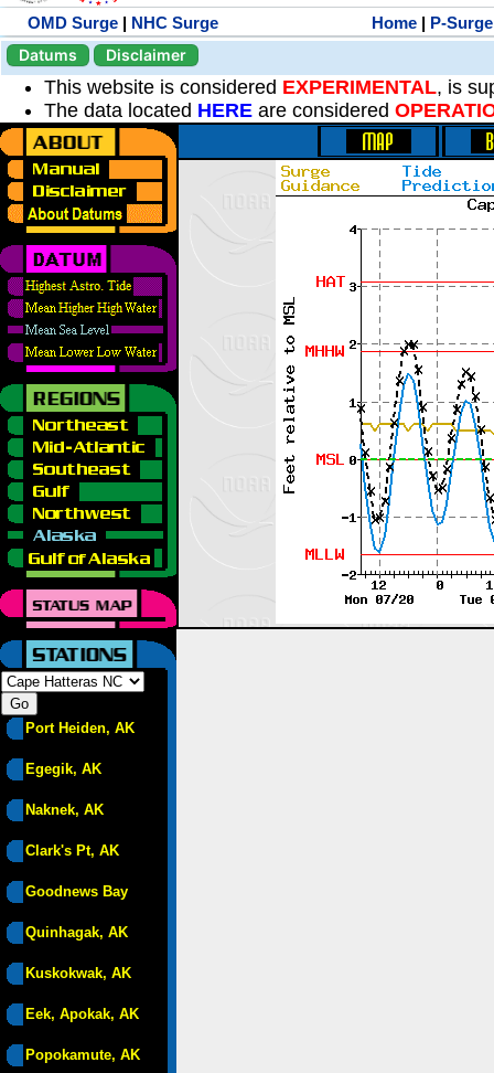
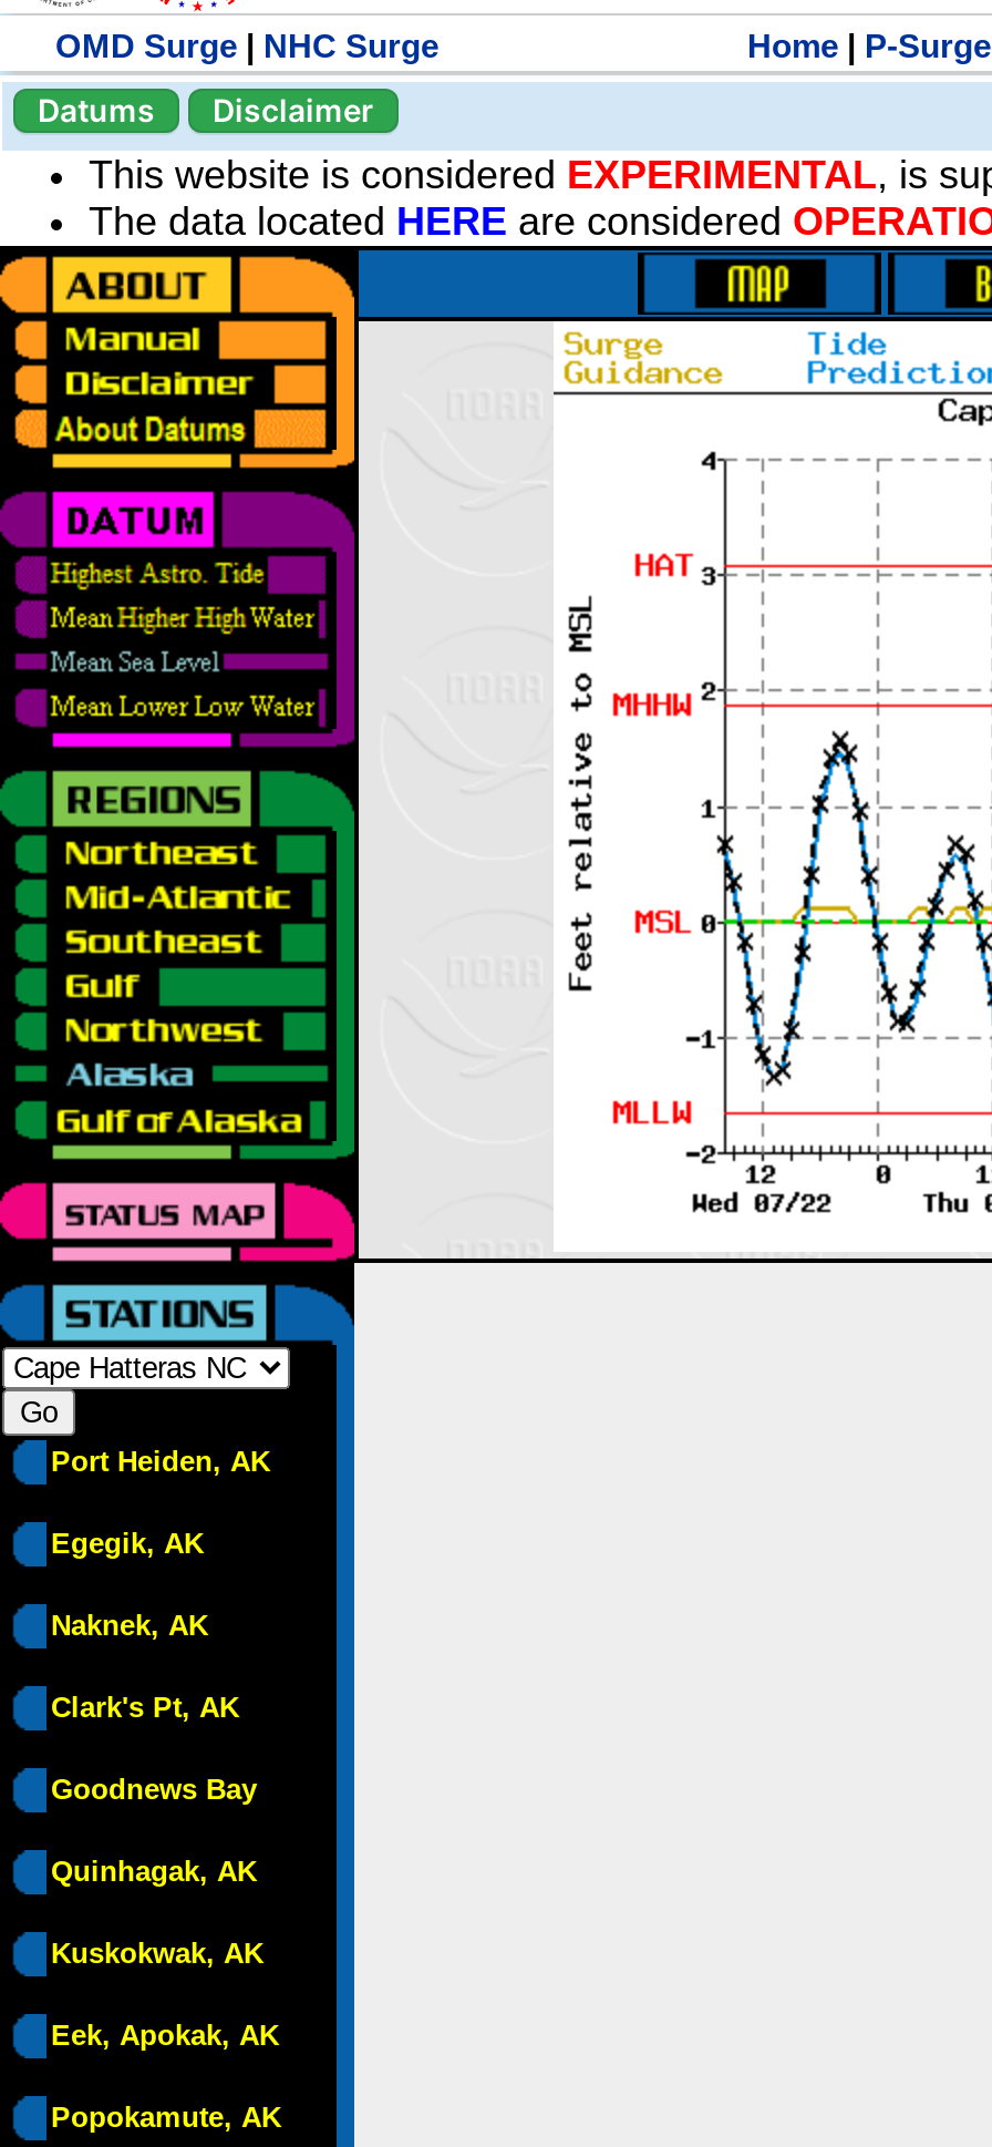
- [image]
+ [image]
